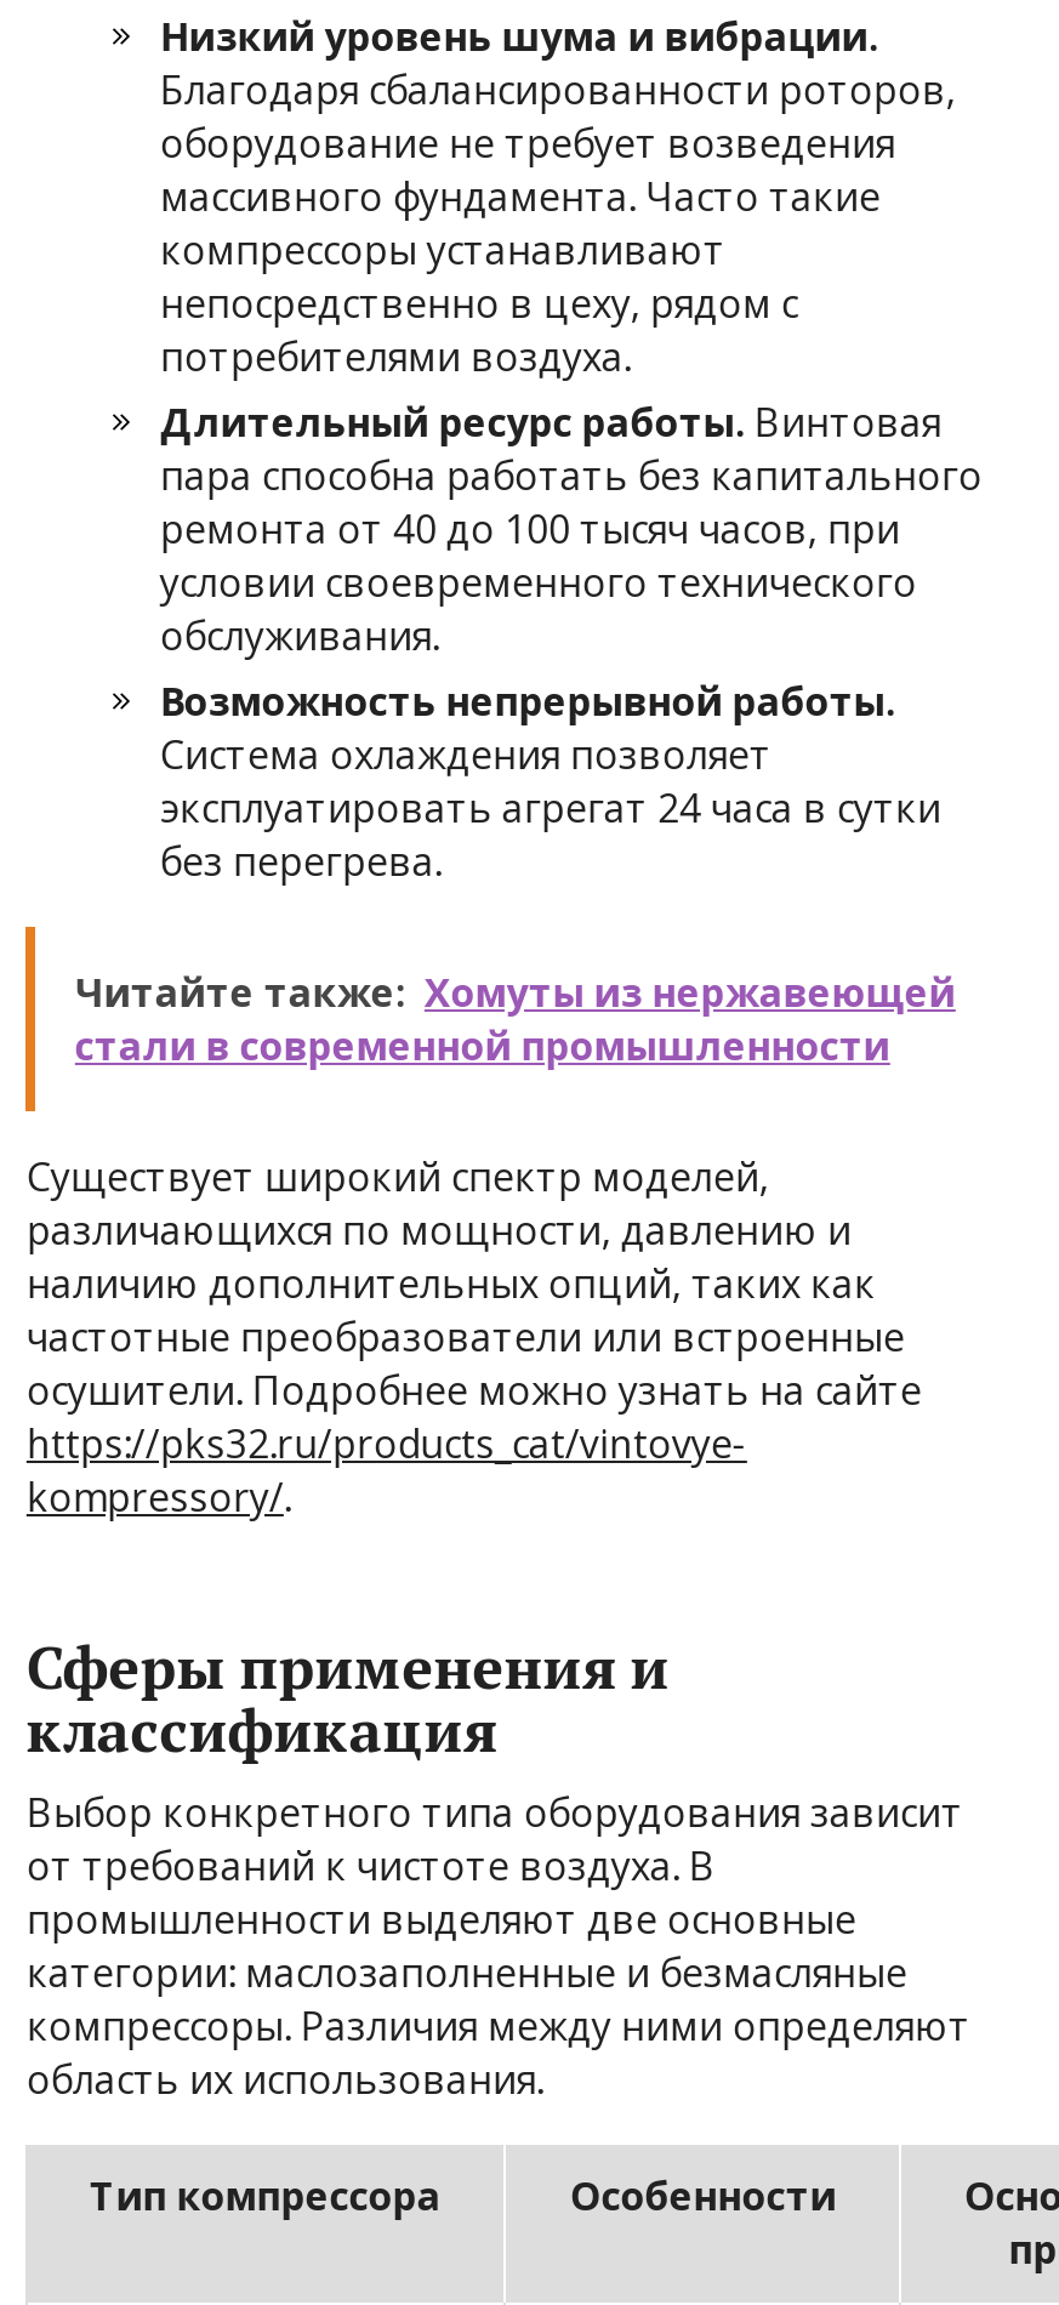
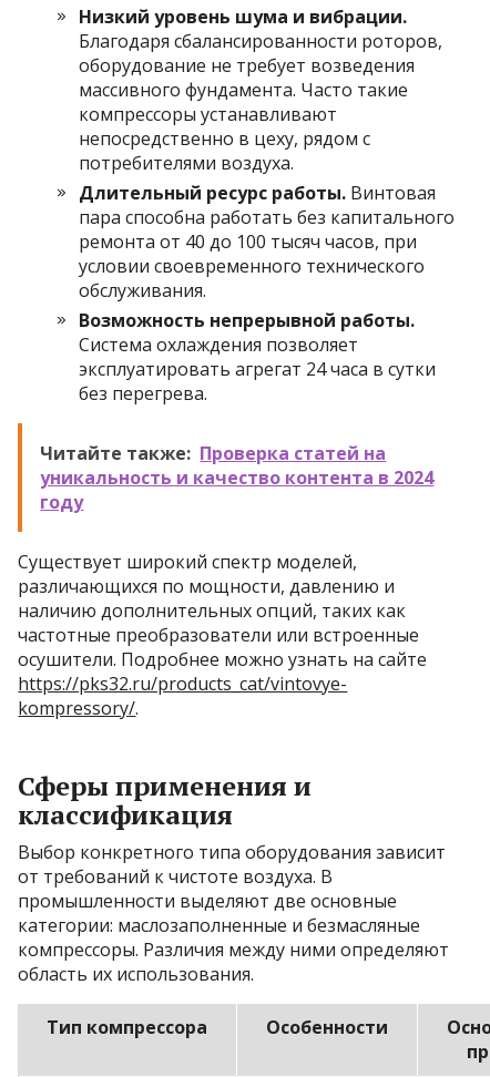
- Читайте также: Хомуты из нержавеющей
- стали в современной промышленности
+ Читайте также: Проверка статей на
+ уникальность и качество контента в 2024
+ году
